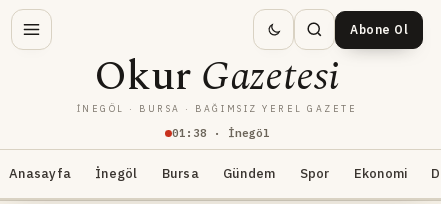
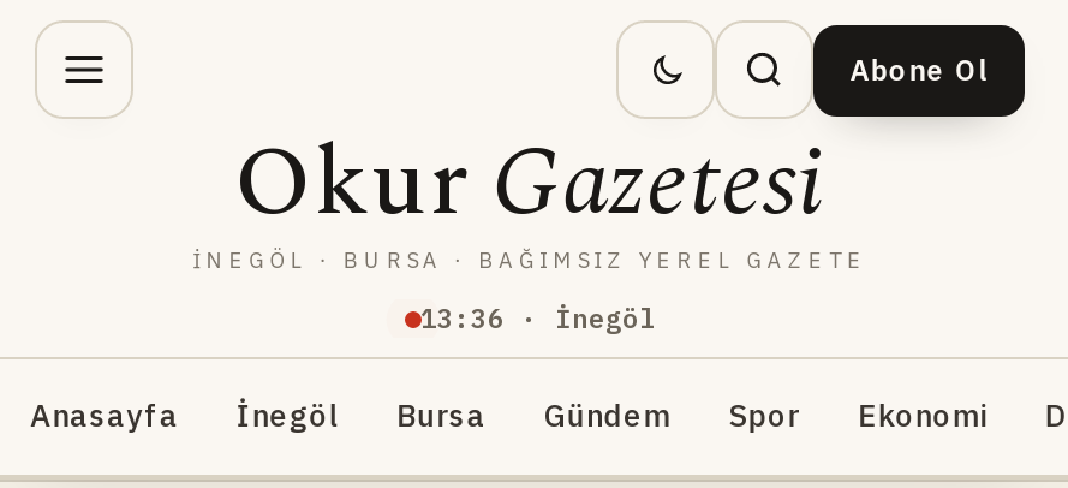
- 01: 38 · İnegöl
+ 13: 36 · İnegöl
